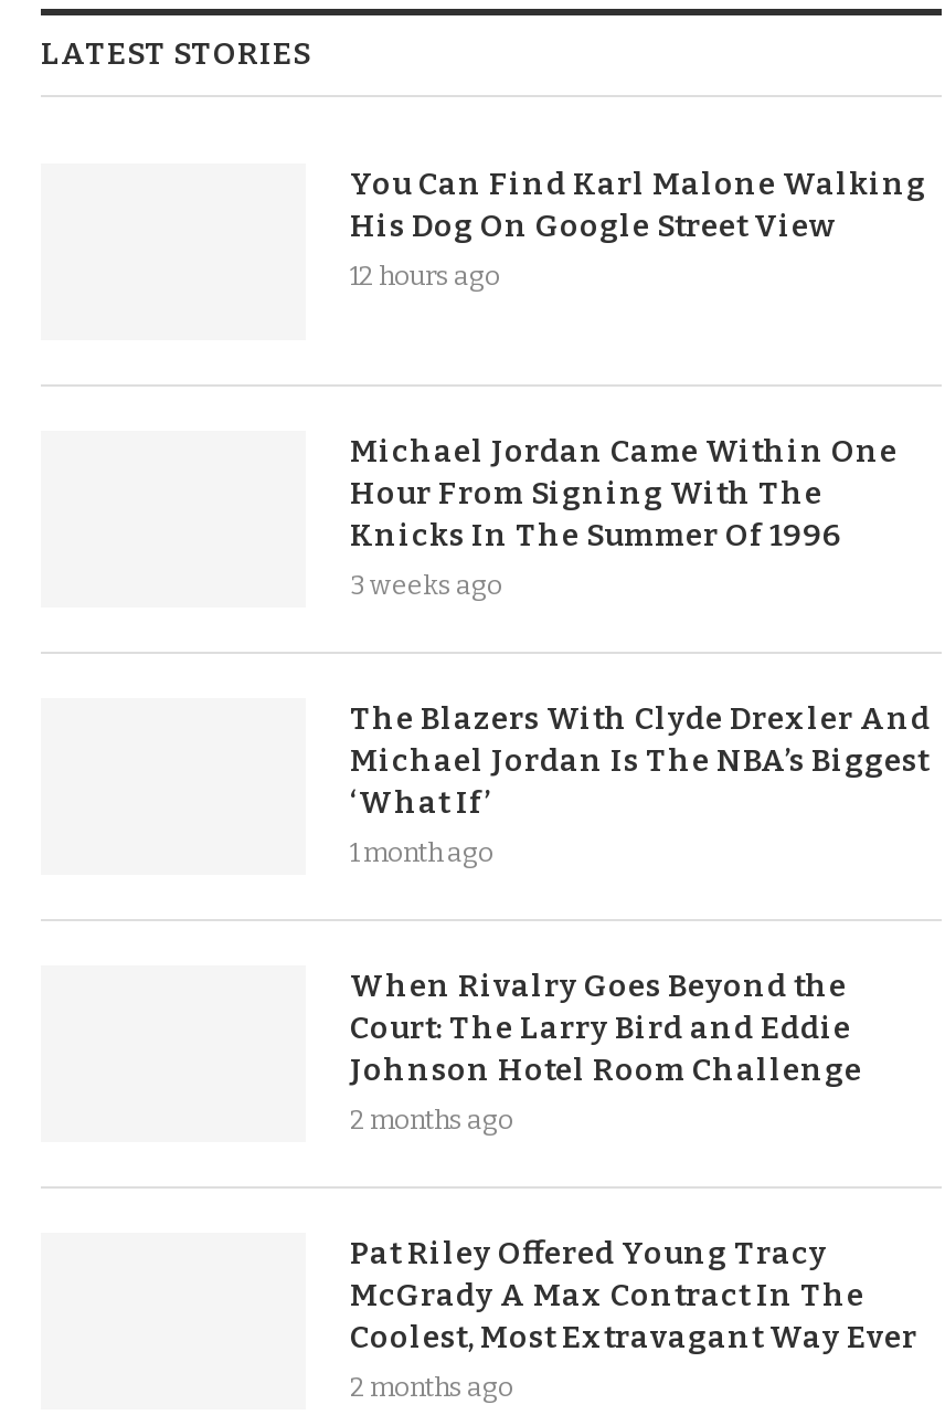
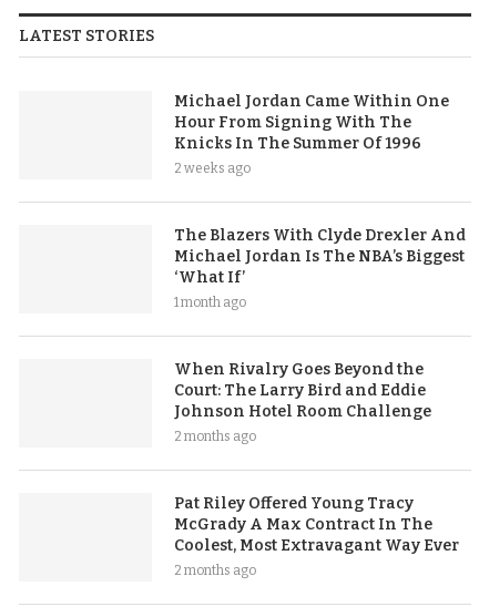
- You Can Find Karl Malone Walking
- His Dog On Google Street View
- 12 hours ago

- 3 weeks ago
+ 2 weeks ago
